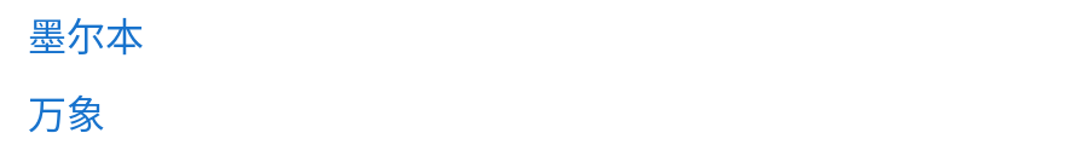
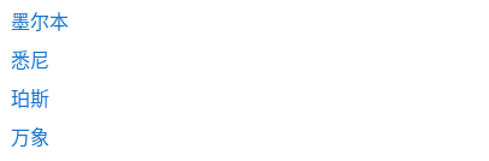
+ 悉尼
+ 珀斯
